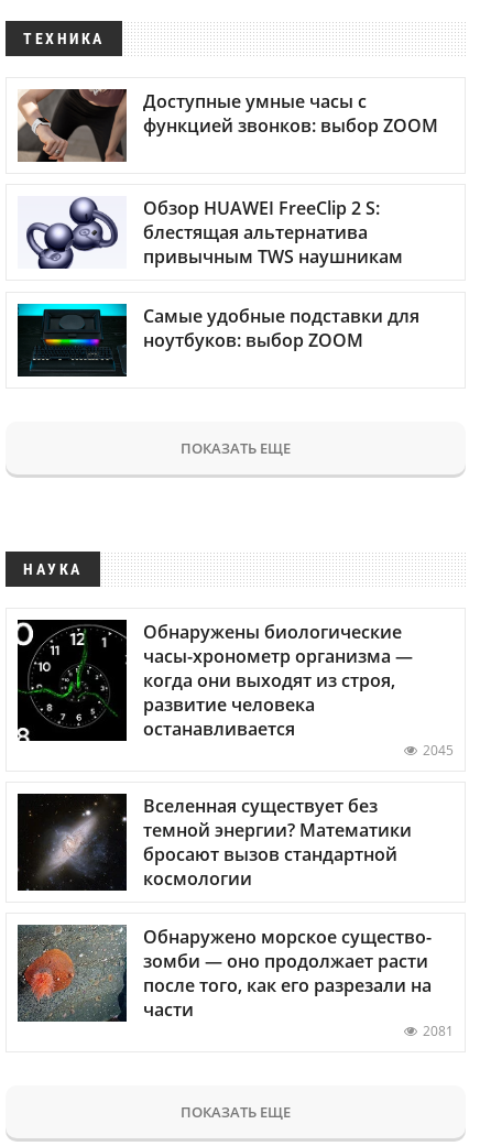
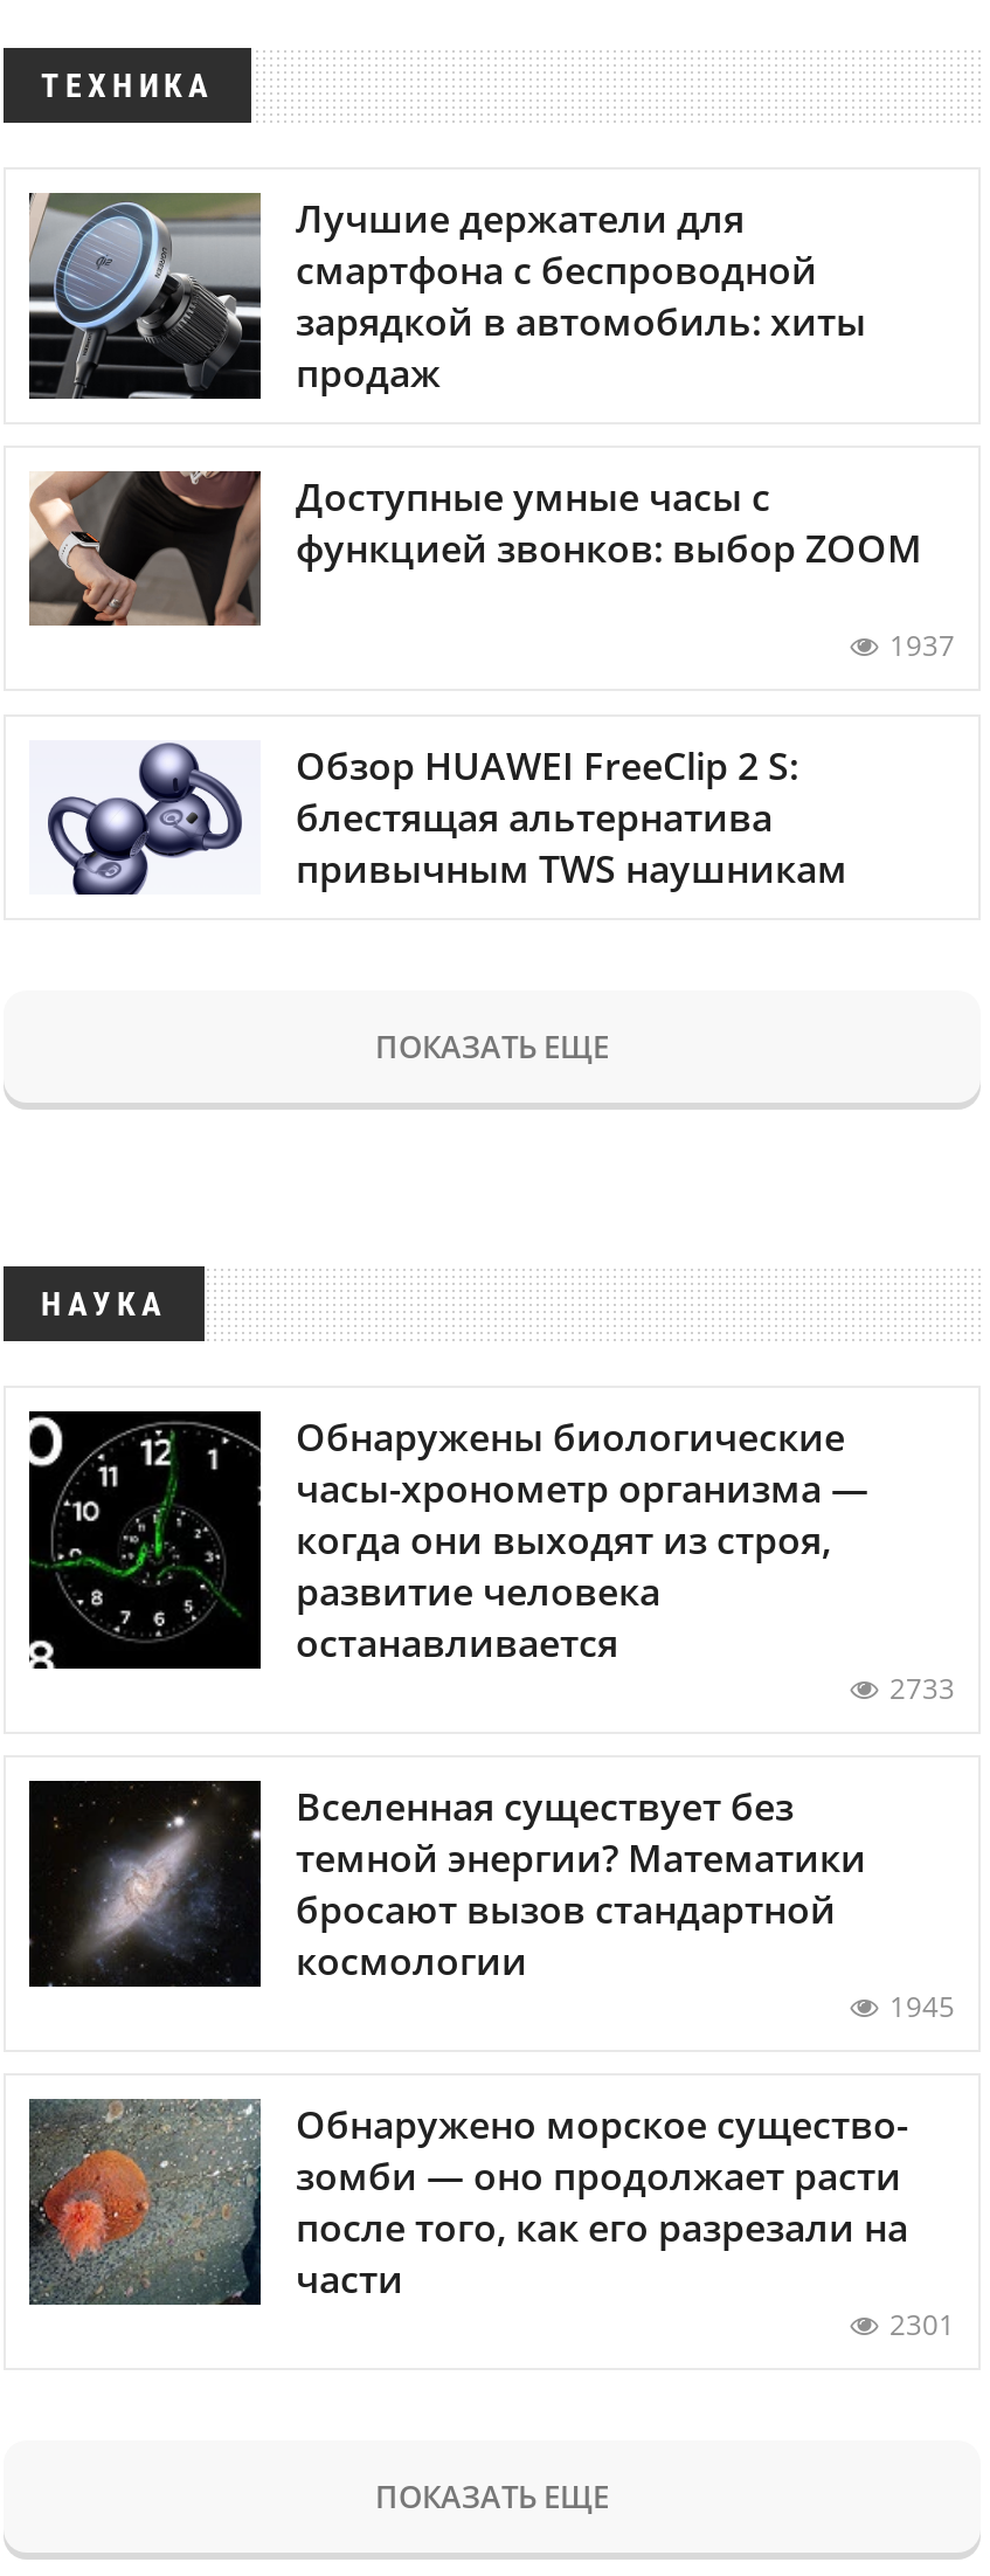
+ [image]
+ Лучшие держатели для
+ смартфона с беспроводной
+ зарядкой в автомобиль: хиты
+ продаж

moved down: [image] | Доступные умные часы с | функцией звонков: выбор ZOOM

+ 1937

moved down: [image] | Обзор HUAWEI FreeClip 2 S: | блестящая альтернатива | привычным TWS наушникам

- [image]
- Самые удобные подставки для
- ноутбуков: выбор ZOOM

- 2045
+ 2733

+ 1945

- 2081
+ 2301
